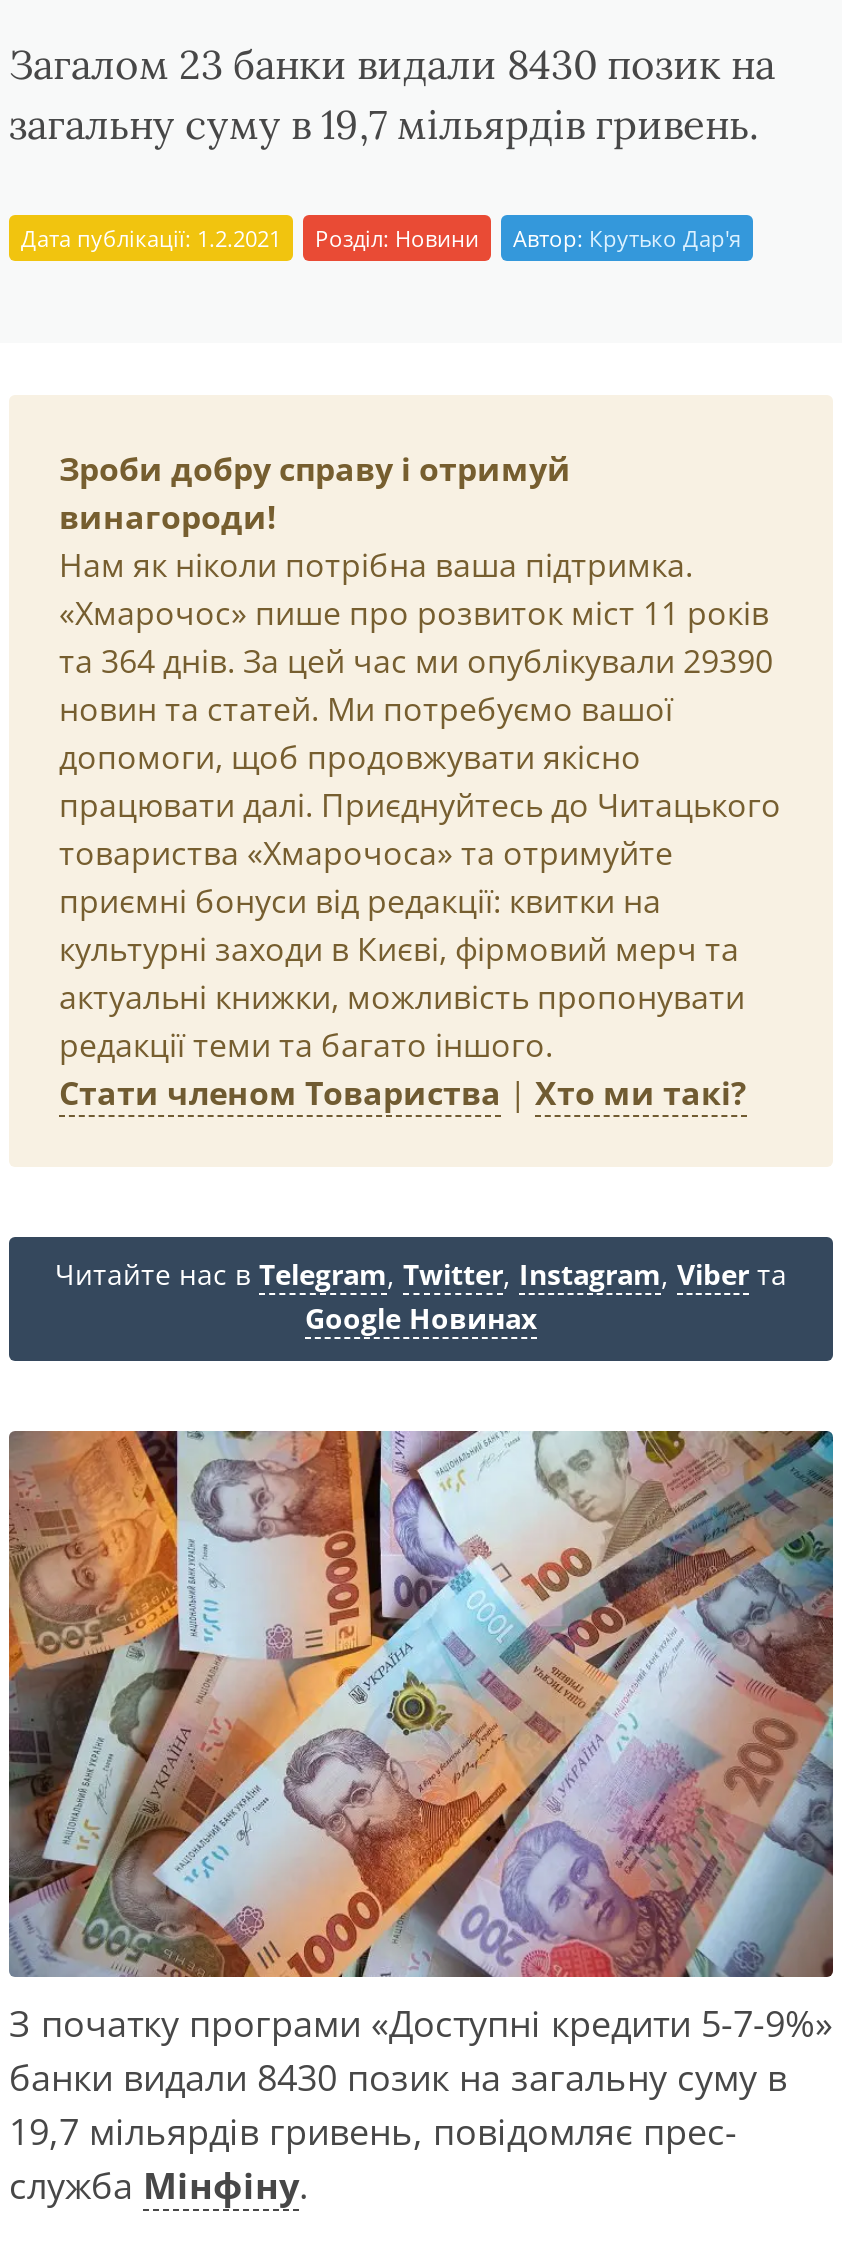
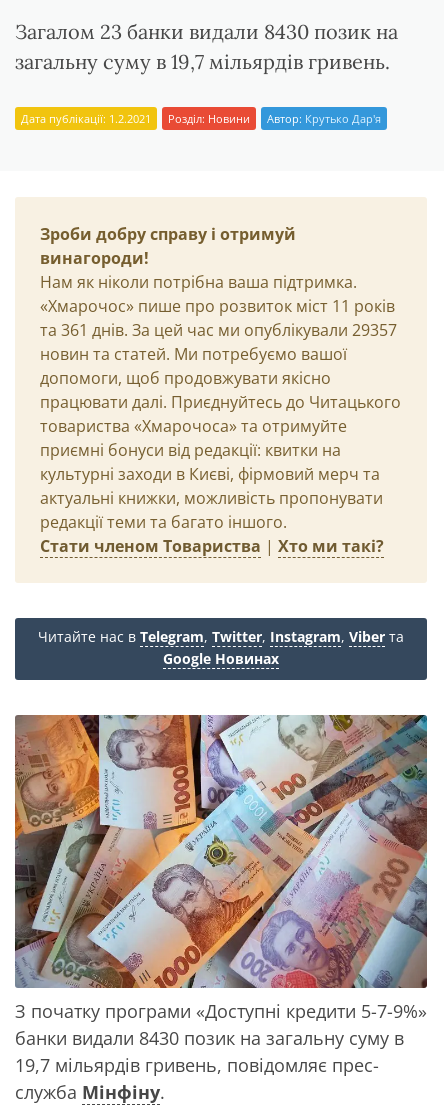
- та 364 днів. За цей час ми опублікували 29390
+ та 361 днів. За цей час ми опублікували 29357
